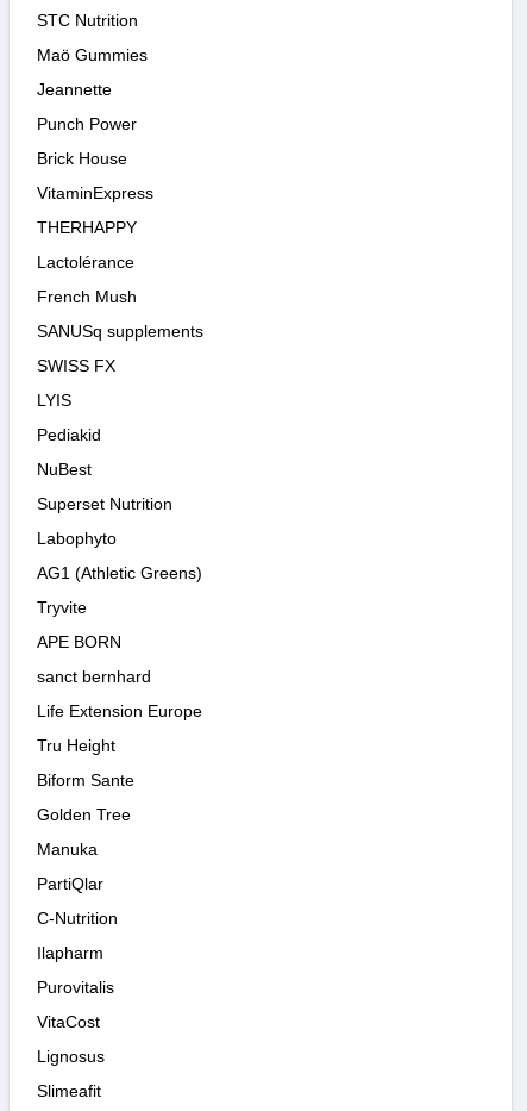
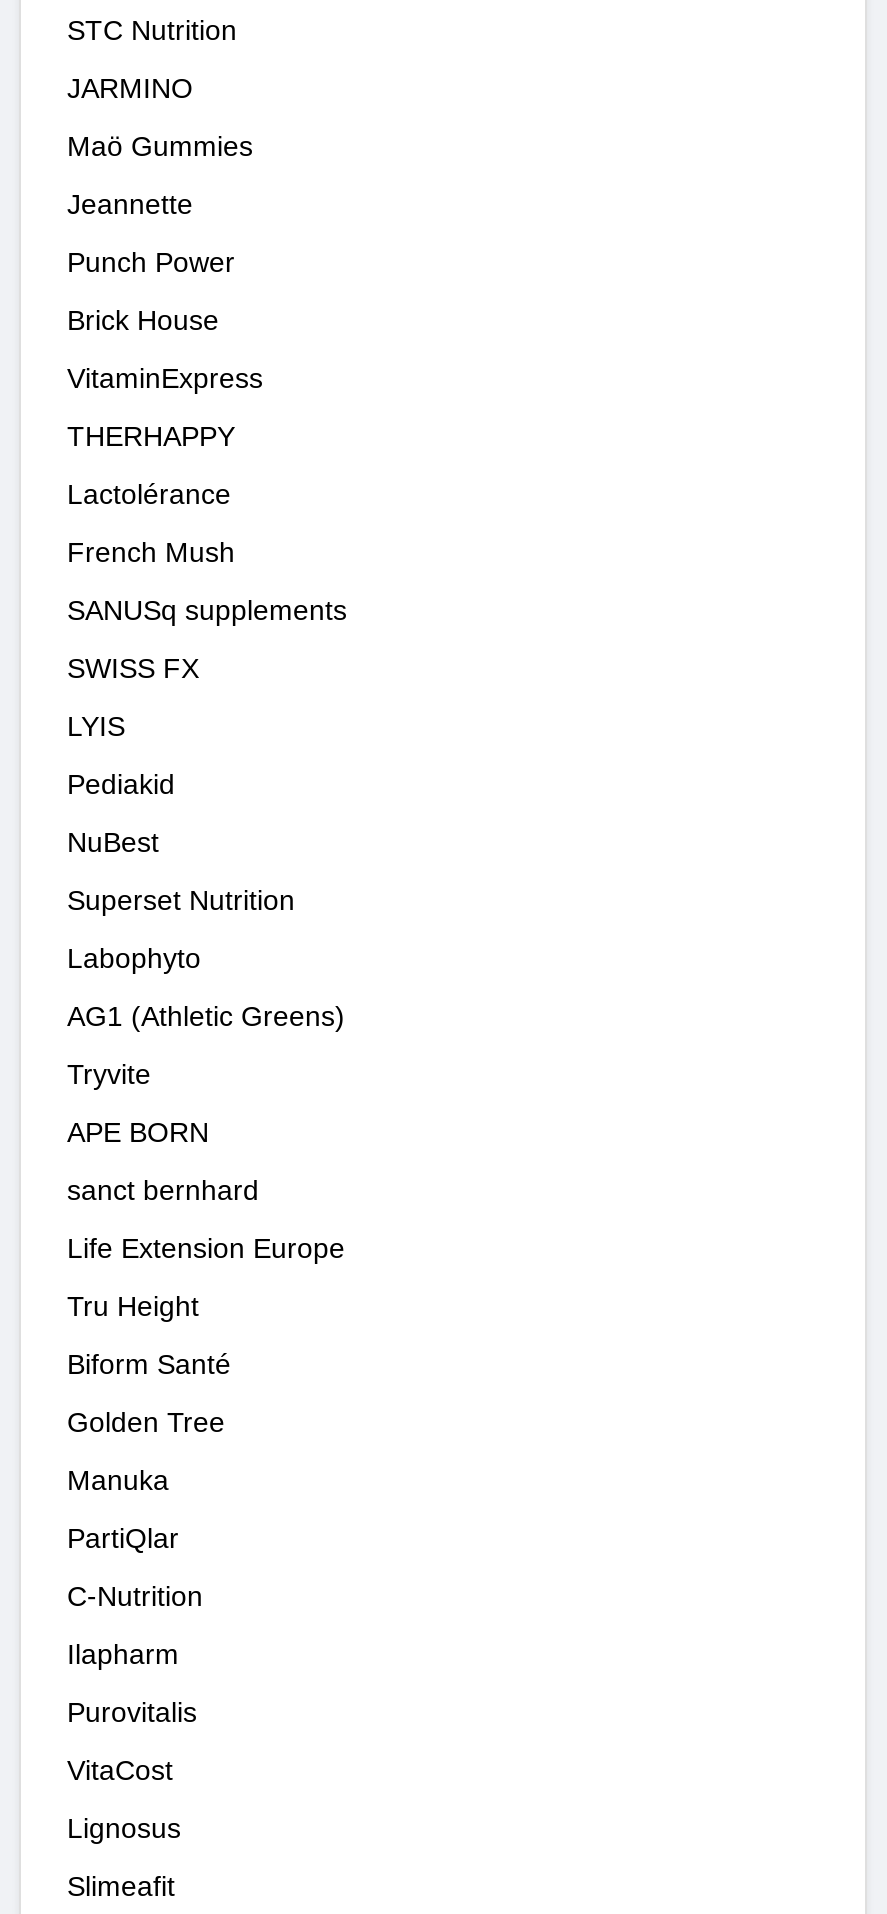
+ JARMINO

- Biform Sante
+ Biform Santé
